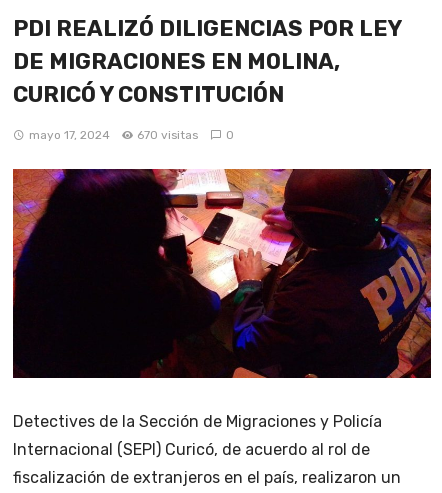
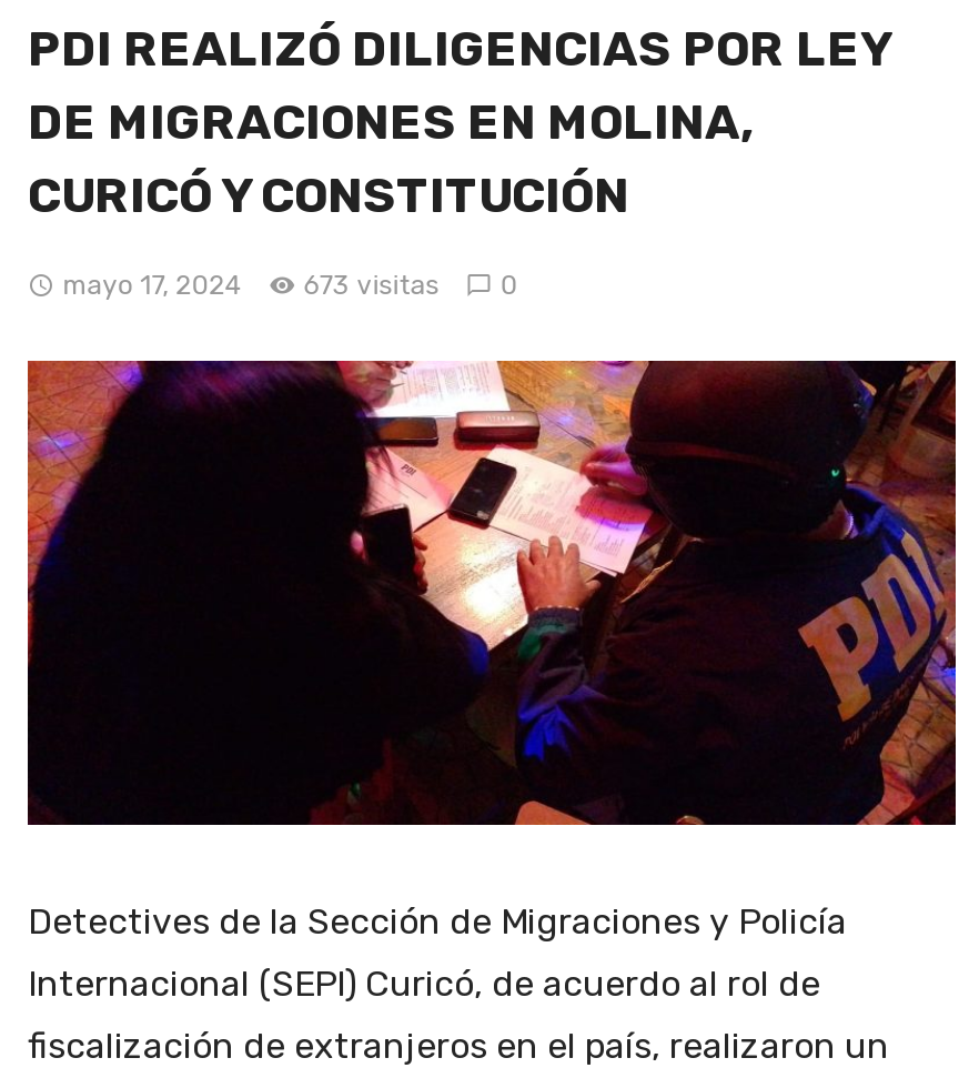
- mayo 17, 2024 670 visitas 0
+ mayo 17, 2024 673 visitas 0
